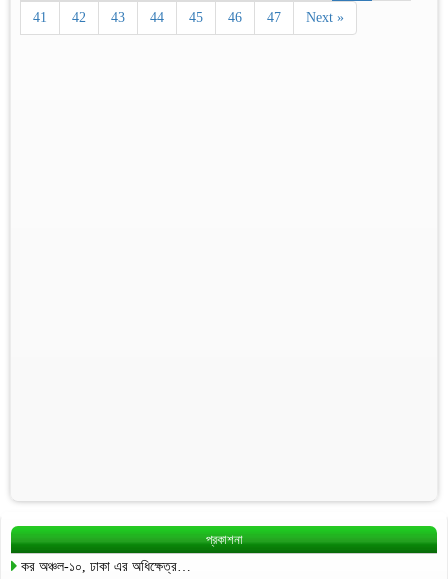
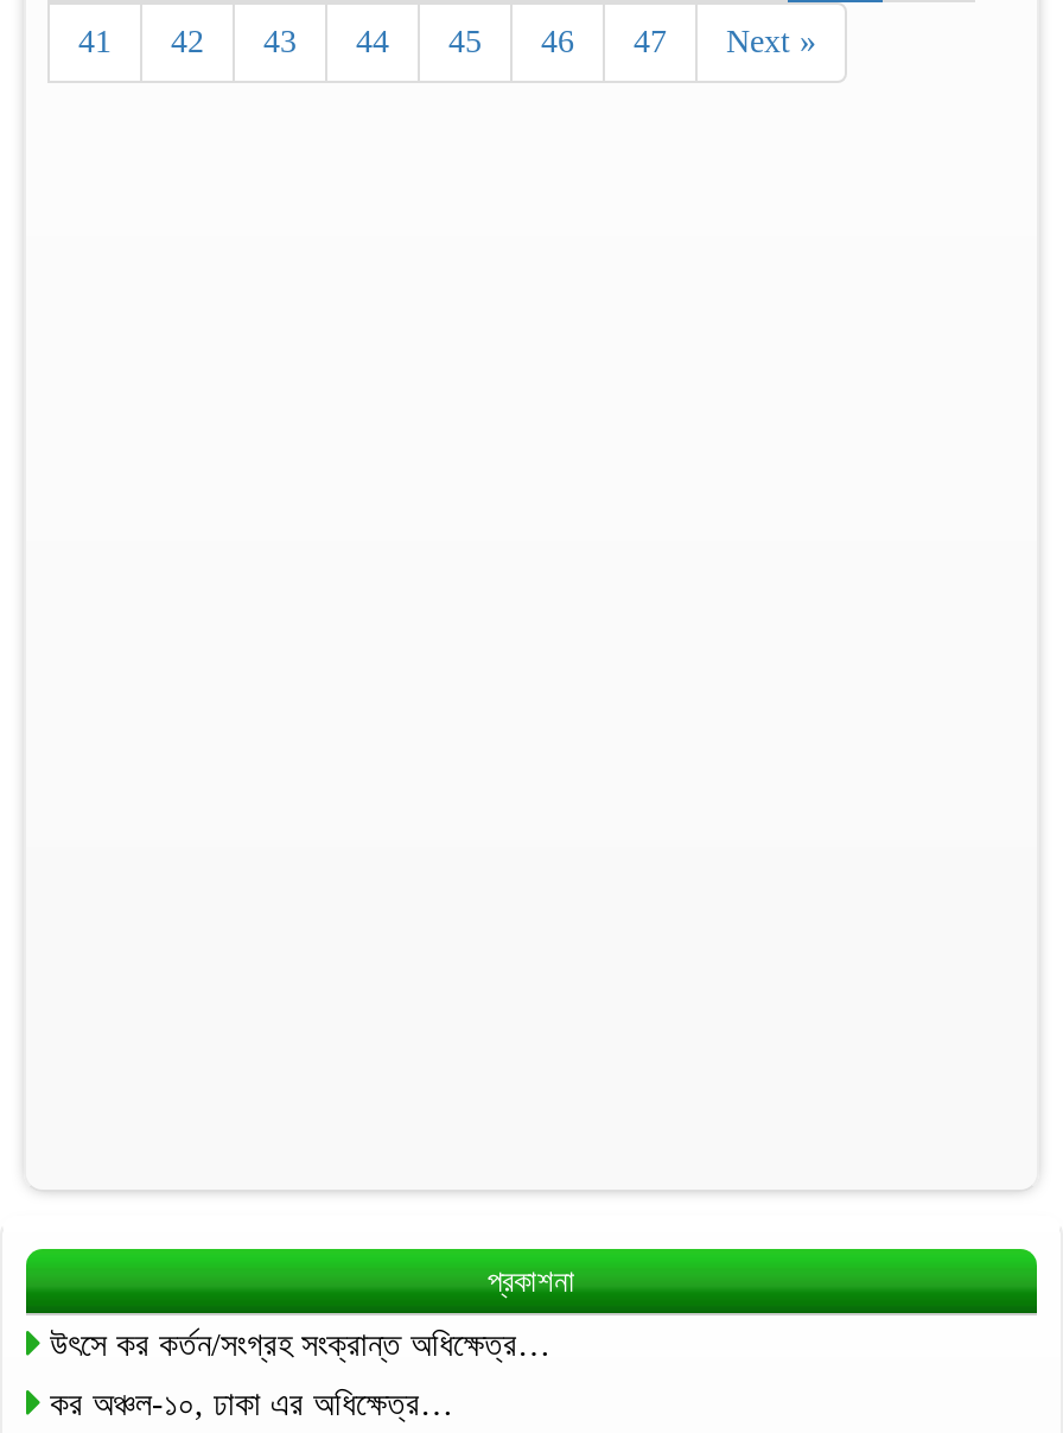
+ উৎসে কর কর্তন/সংগ্রহ সংক্রান্ত অধিক্ষেত্র…
